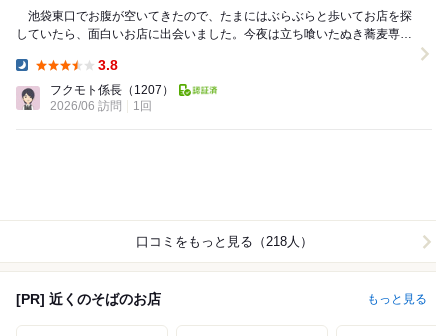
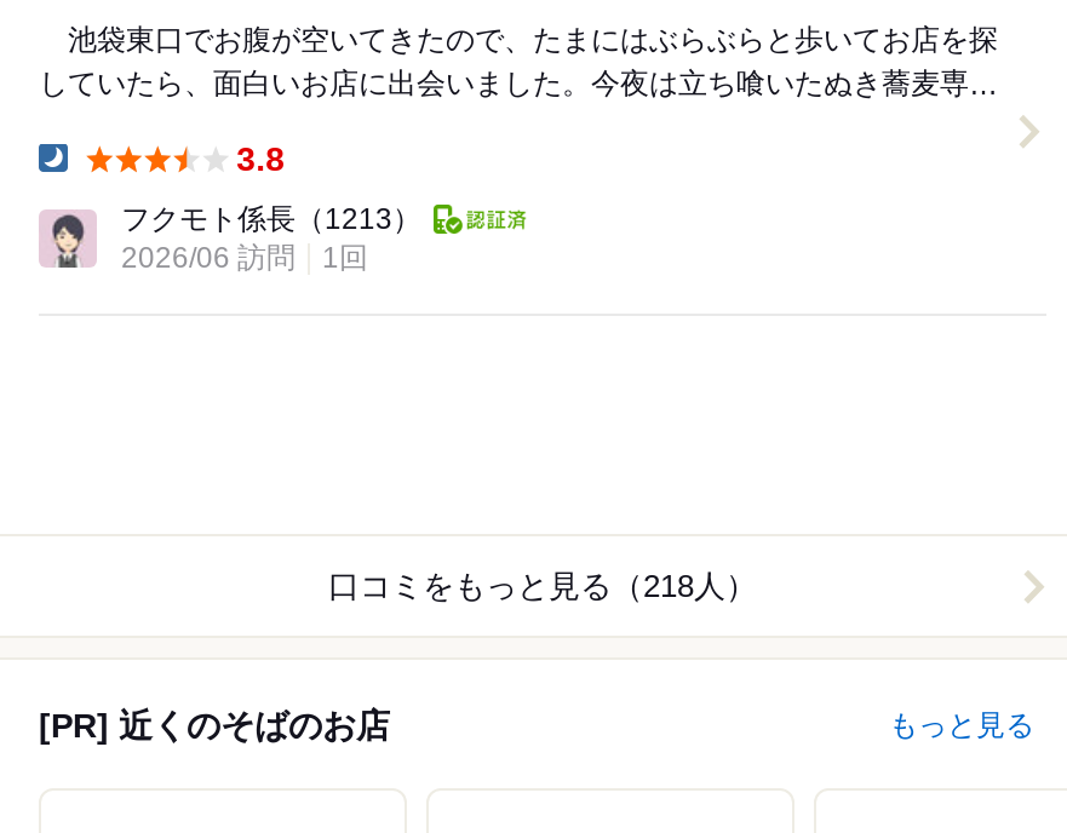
- フクモト係長（1207）
+ フクモト係長（1213）
